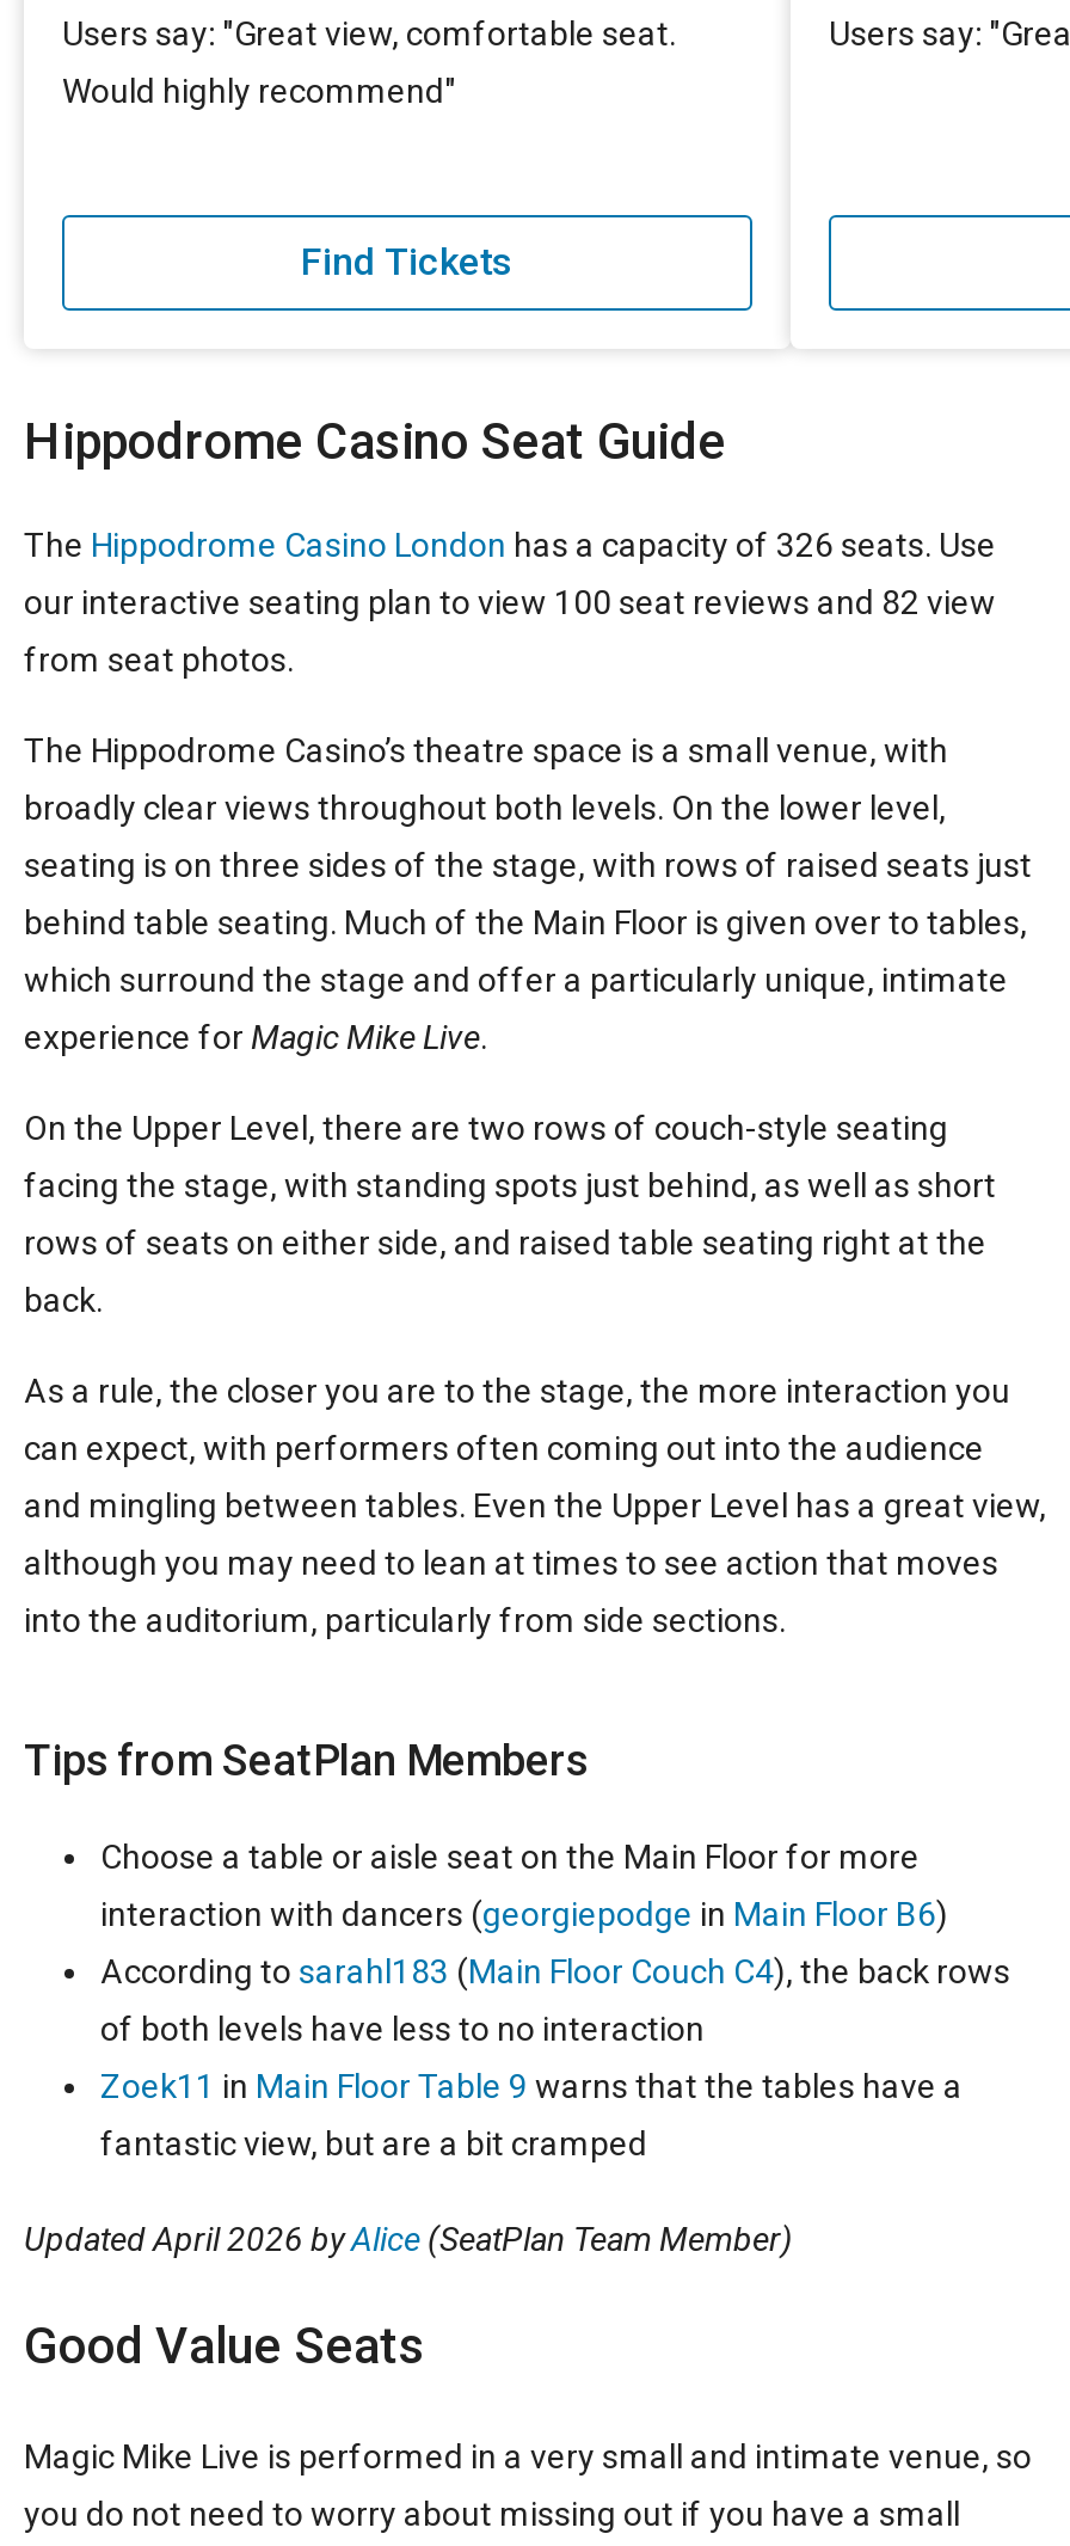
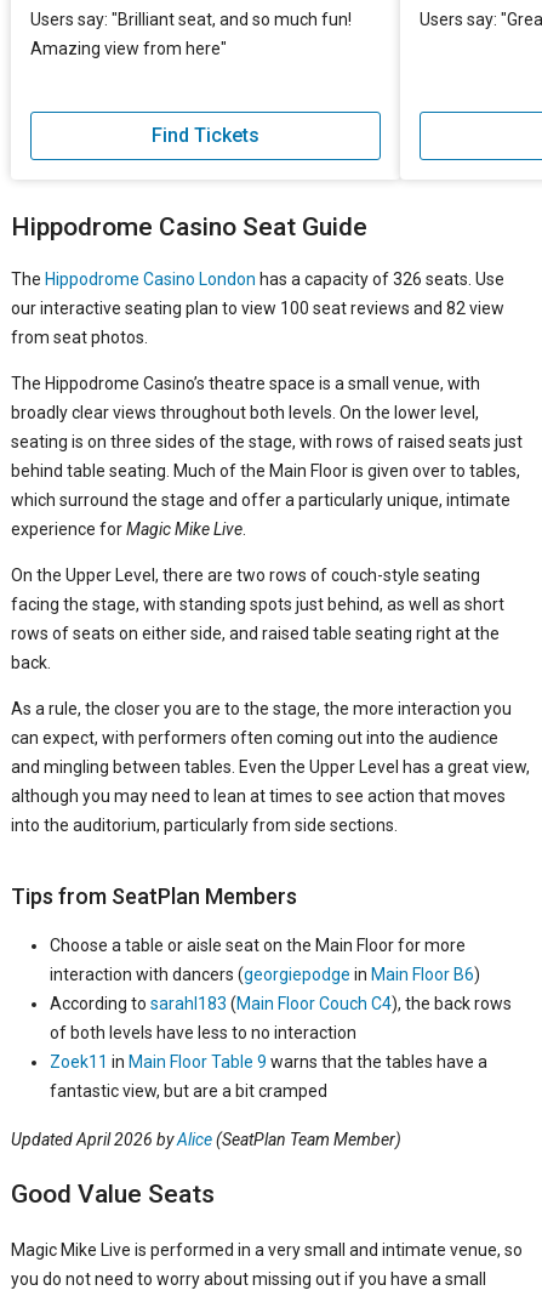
- Users say: "Great view, comfortable seat.
+ Users say: "Brilliant seat, and so much fun!

- Would highly recommend"
+ Amazing view from here"
